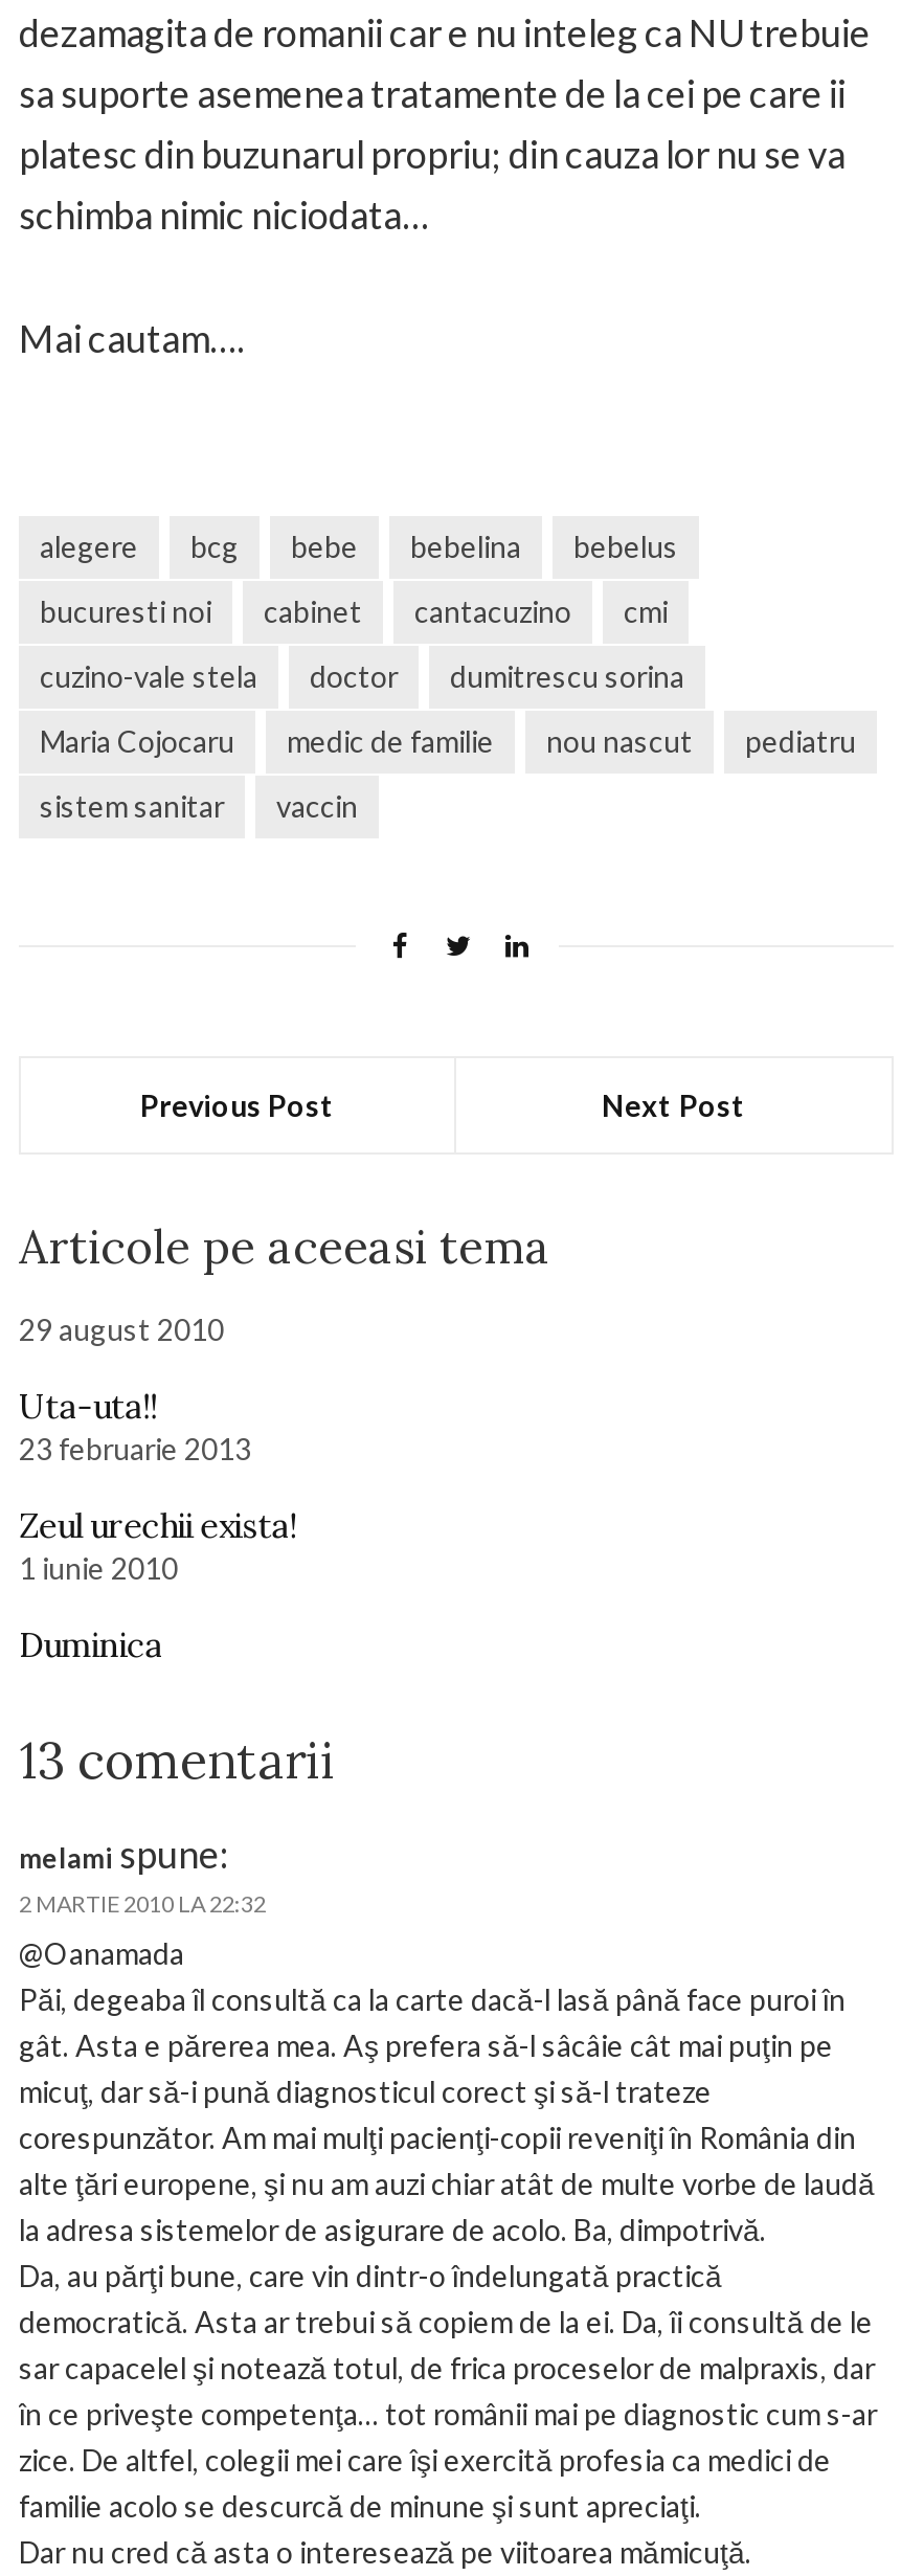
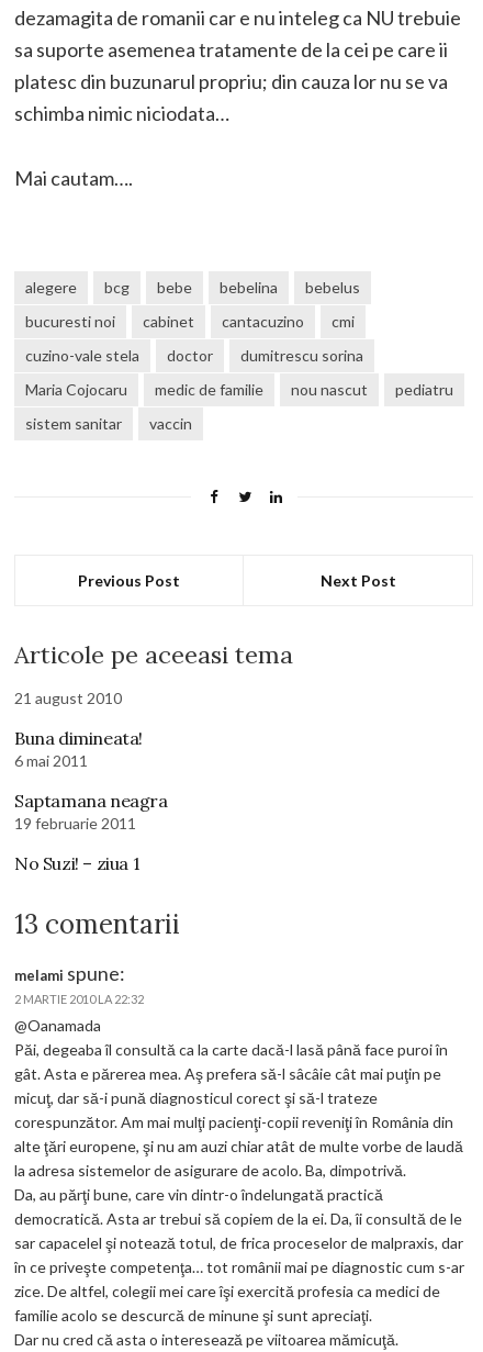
- 29 august 2010
+ 21 august 2010

- Uta-uta!!
- 23 februarie 2013
+ Buna dimineata!
+ 6 mai 2011

- Zeul urechii exista!
- 1 iunie 2010
+ Saptamana neagra
+ 19 februarie 2011

- Duminica
+ No Suzi! – ziua 1
